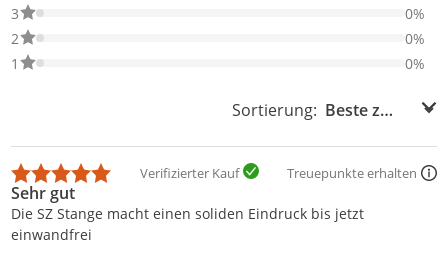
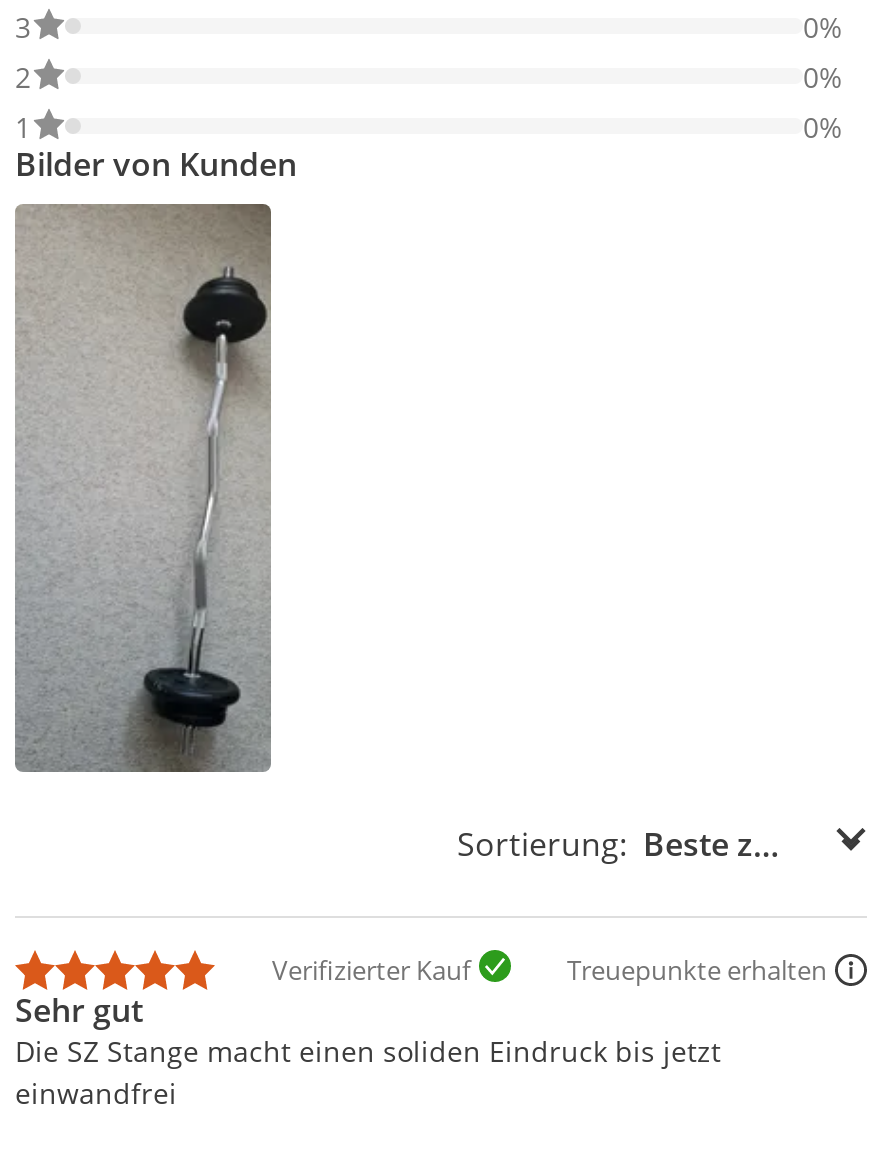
+ [image]

+ Bilder von Kunden
